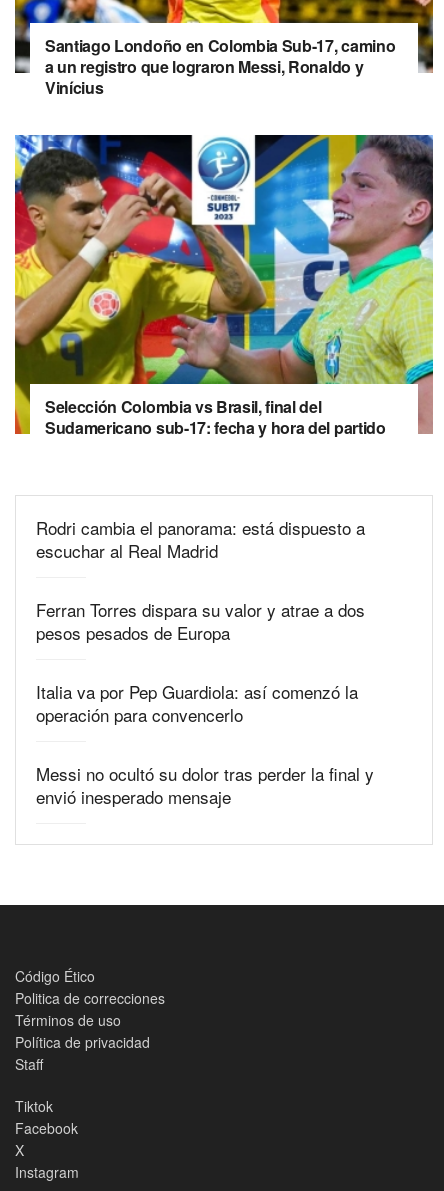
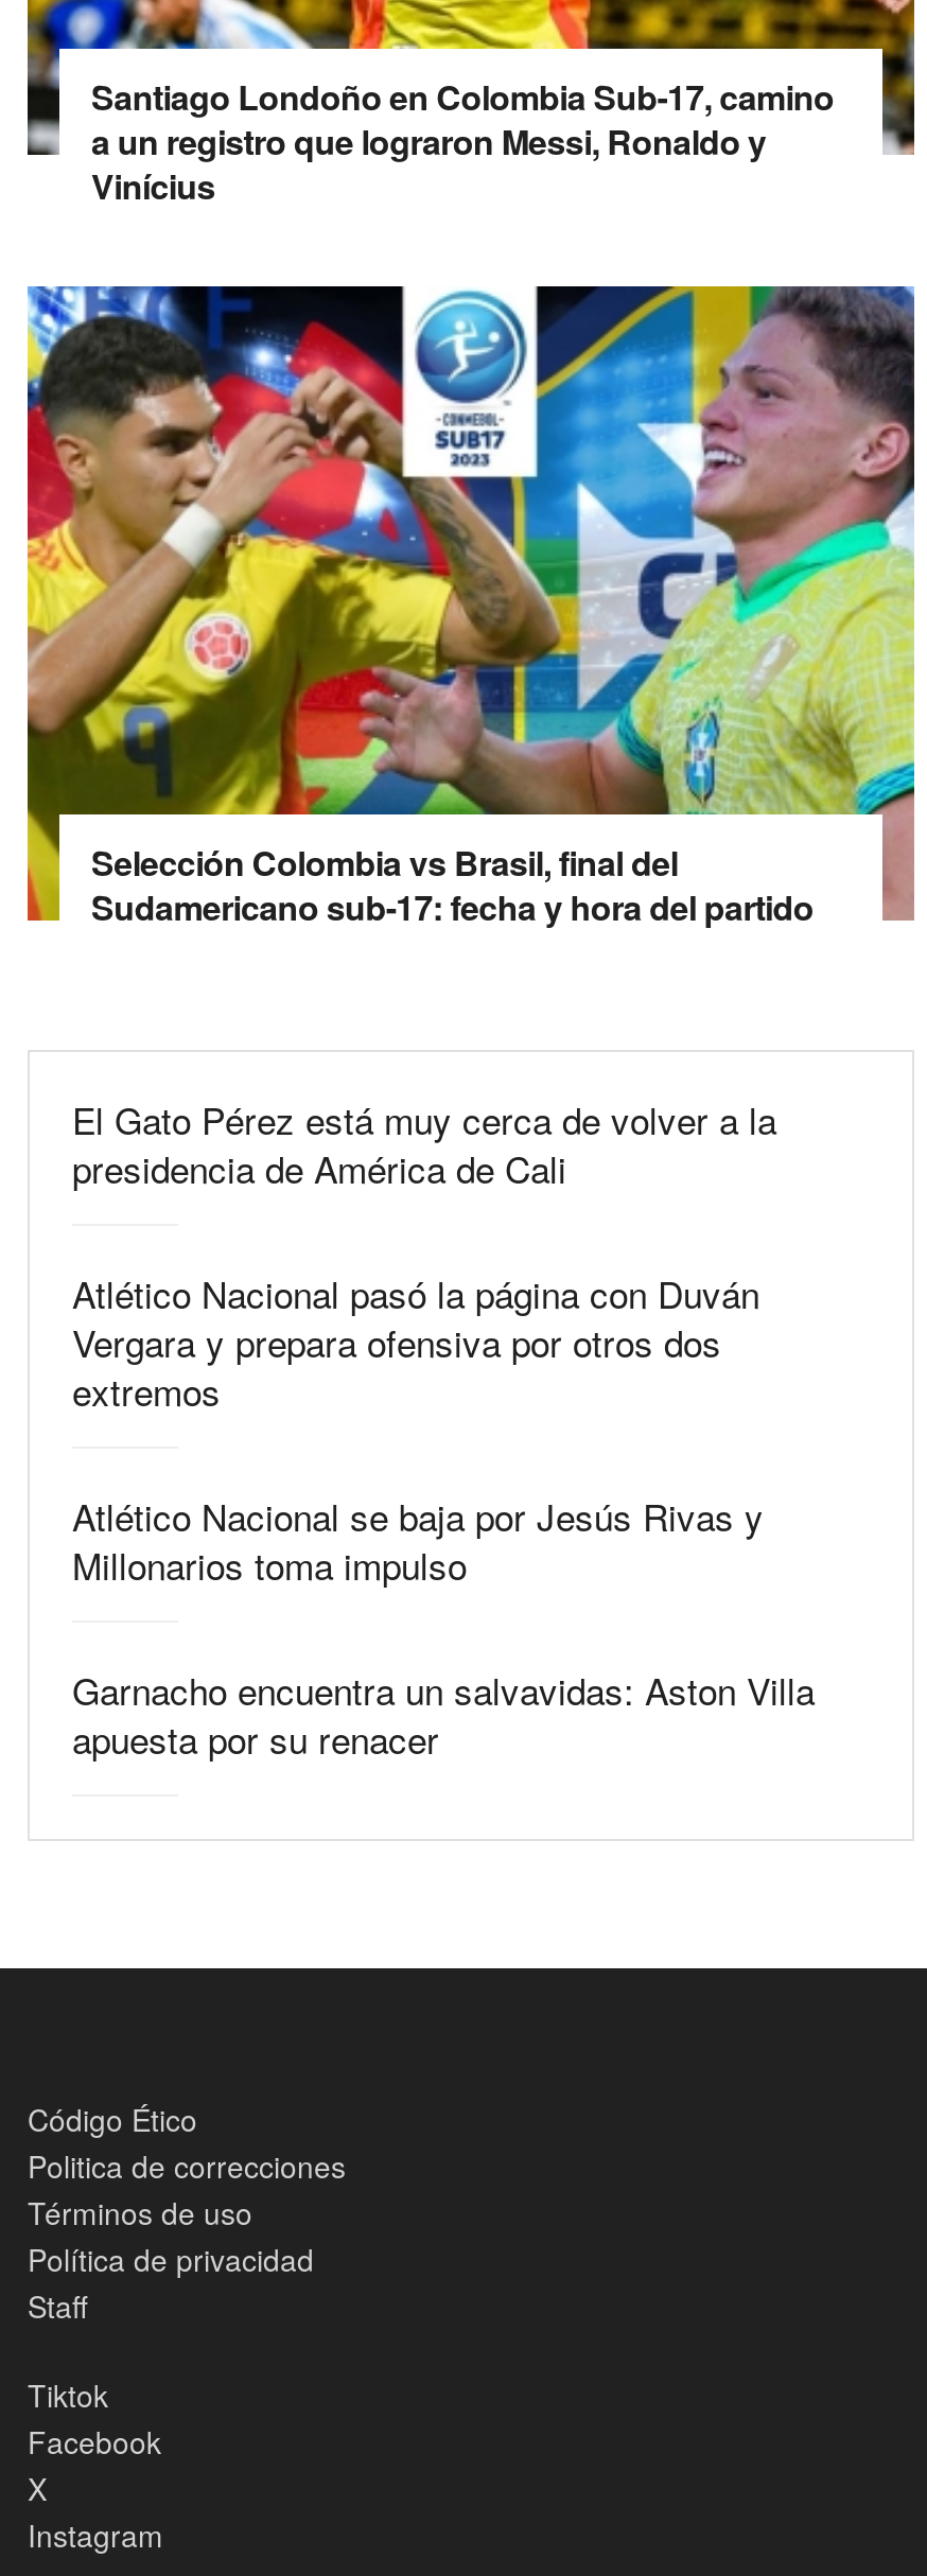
- Rodri cambia el panorama: está dispuesto a
- escuchar al Real Madrid
+ El Gato Pérez está muy cerca de volver a la
+ presidencia de América de Cali

- Ferran Torres dispara su valor y atrae a dos
- pesos pesados de Europa
+ Atlético Nacional pasó la página con Duván
+ Vergara y prepara ofensiva por otros dos
+ extremos

- Italia va por Pep Guardiola: así comenzó la
- operación para convencerlo
+ Atlético Nacional se baja por Jesús Rivas y
+ Millonarios toma impulso

- Messi no ocultó su dolor tras perder la final y
- envió inesperado mensaje
+ Garnacho encuentra un salvavidas: Aston Villa
+ apuesta por su renacer
